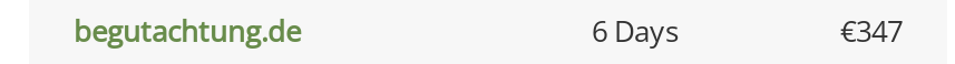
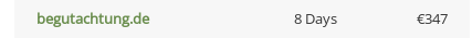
- 6 Days
+ 8 Days
